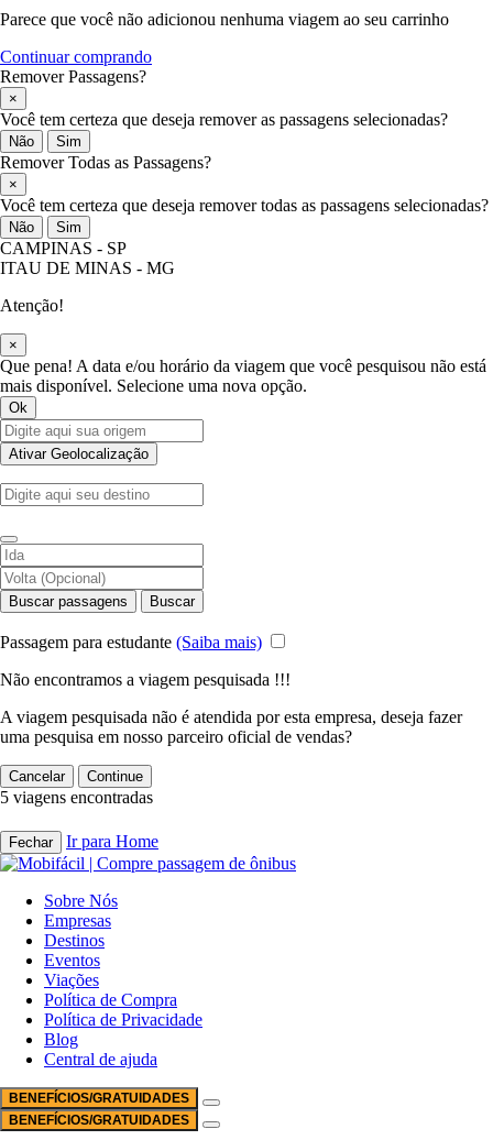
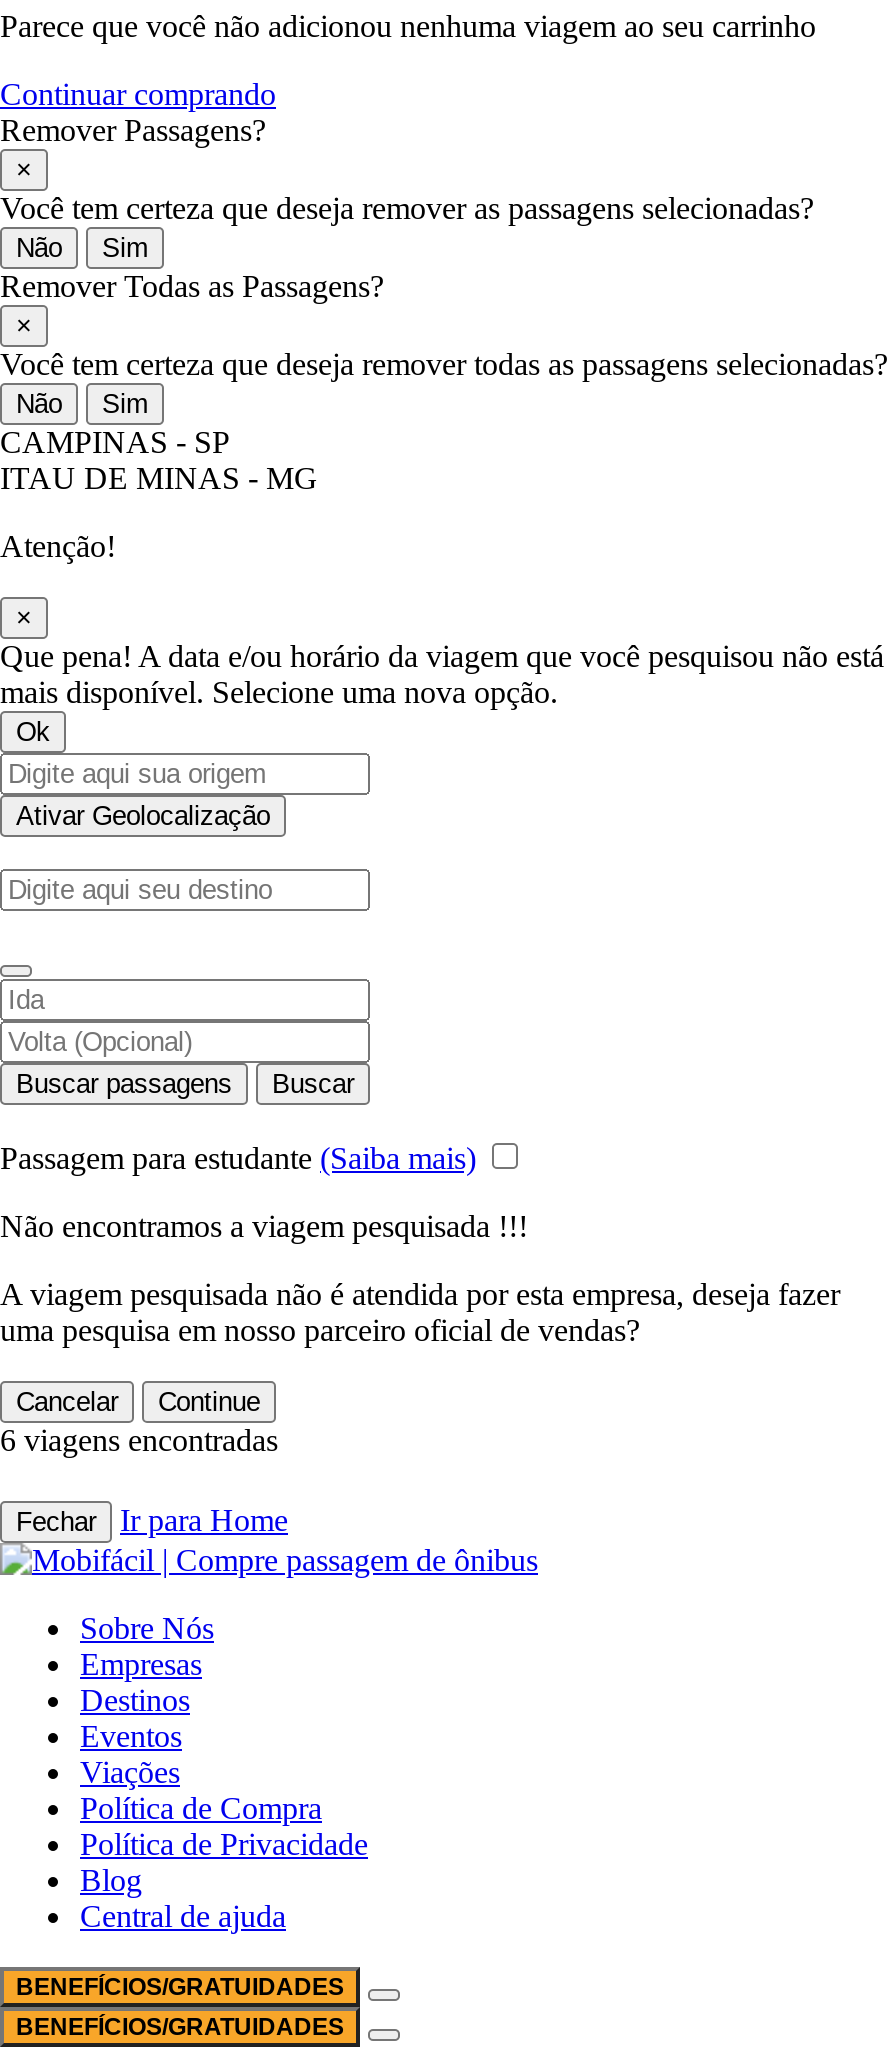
- 5 viagens encontradas
+ 6 viagens encontradas
